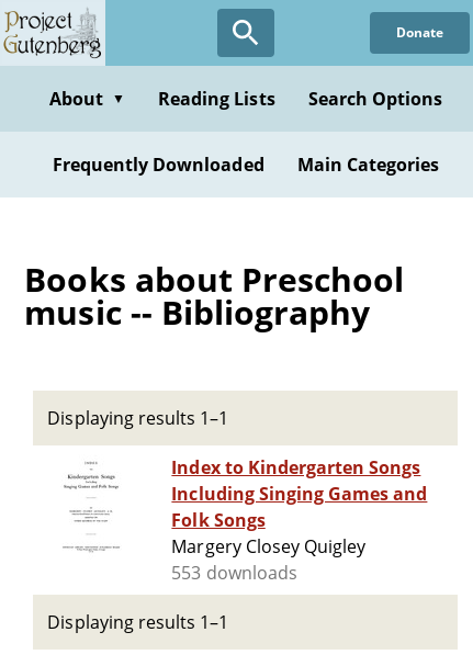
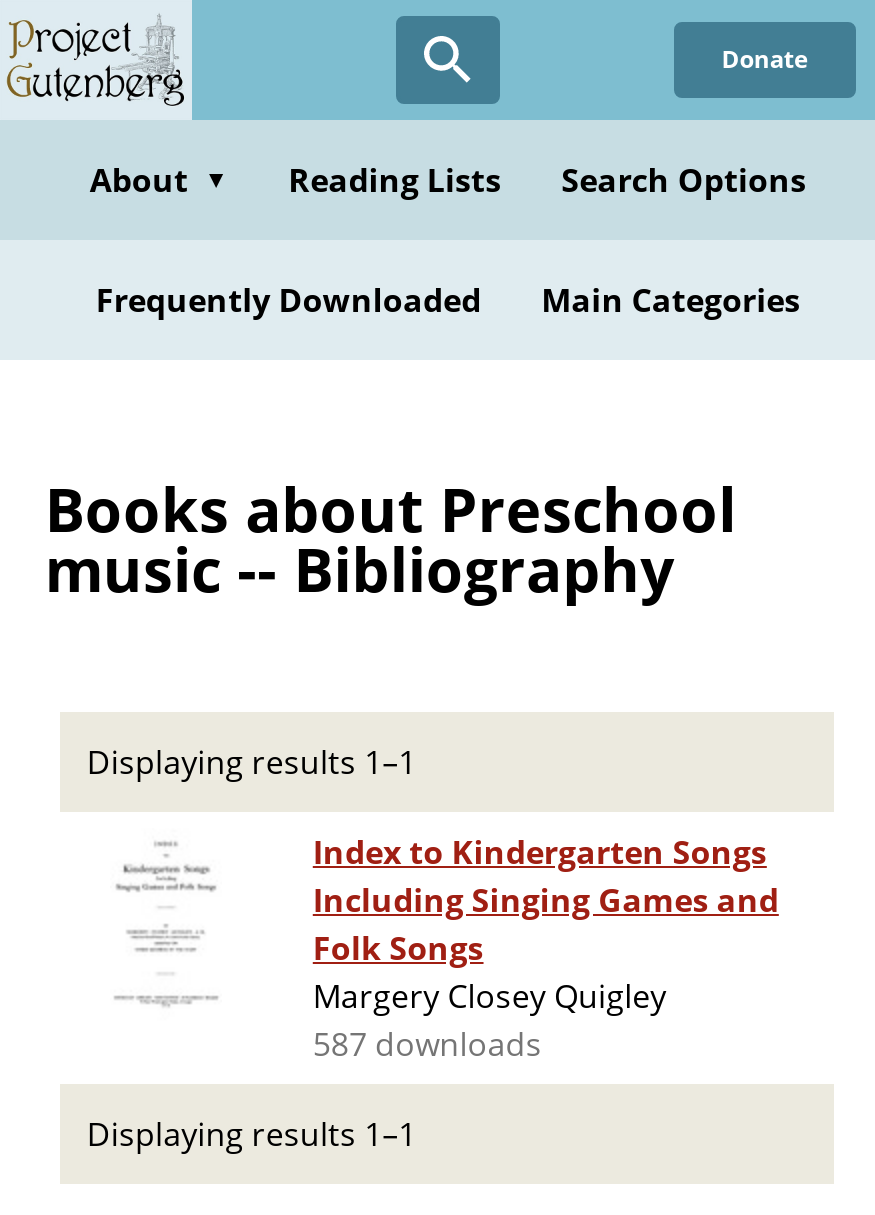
- 553 downloads
+ 587 downloads
